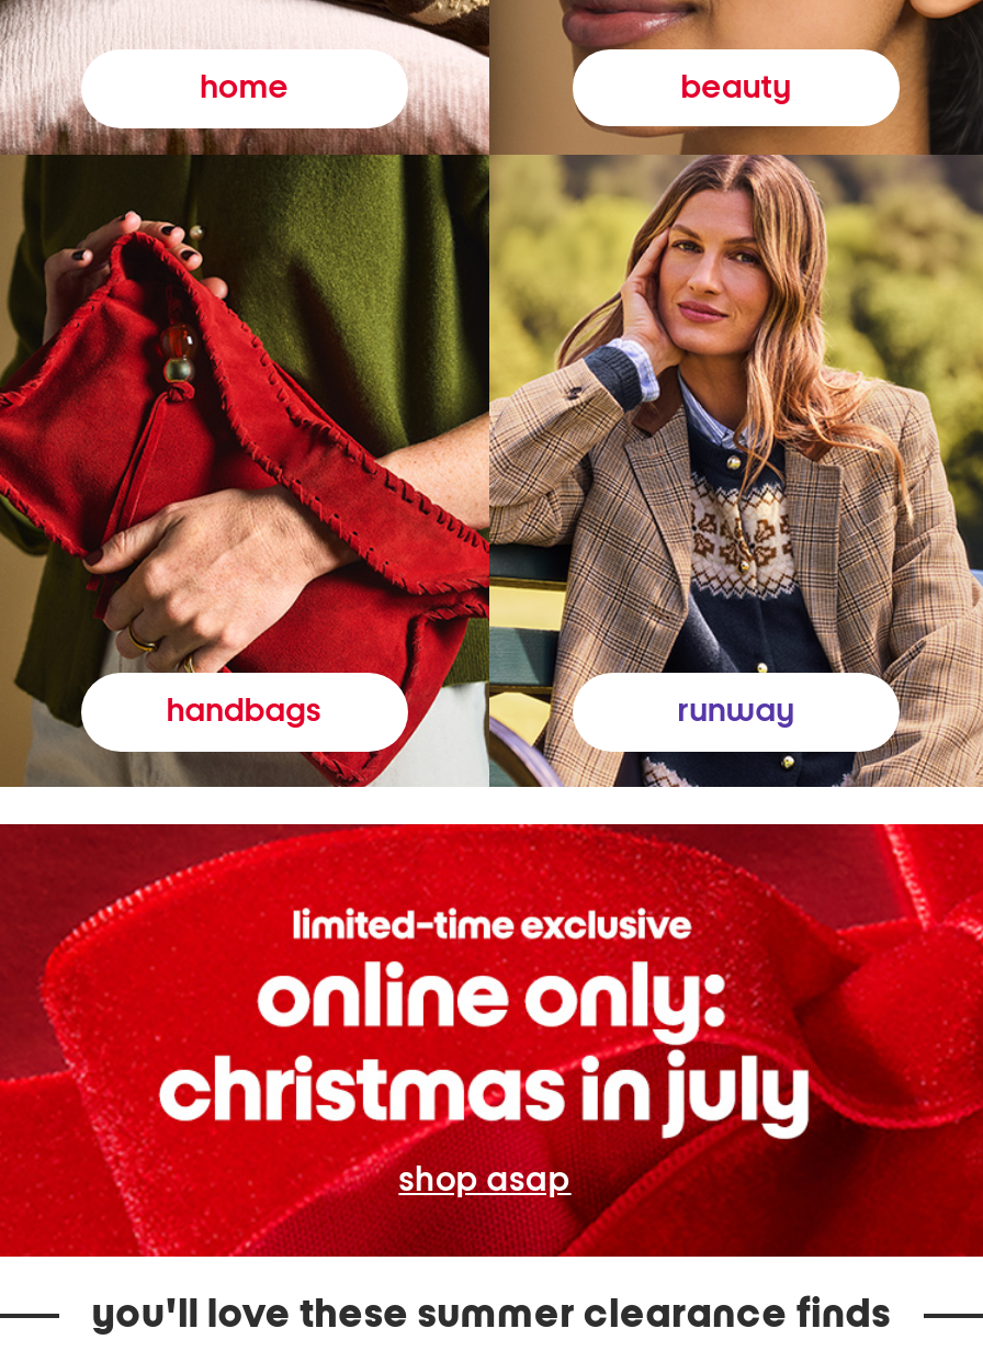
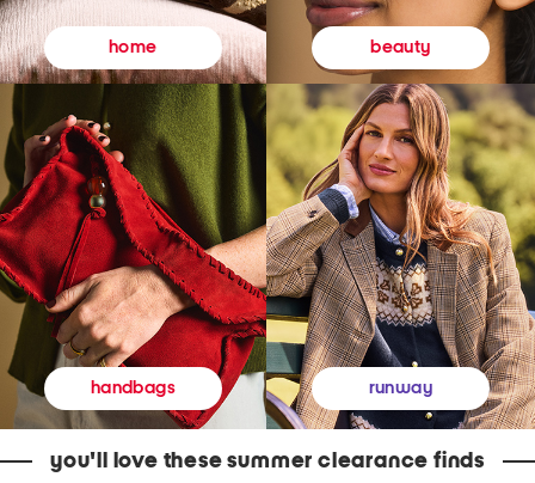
- [image]
- shop asap
